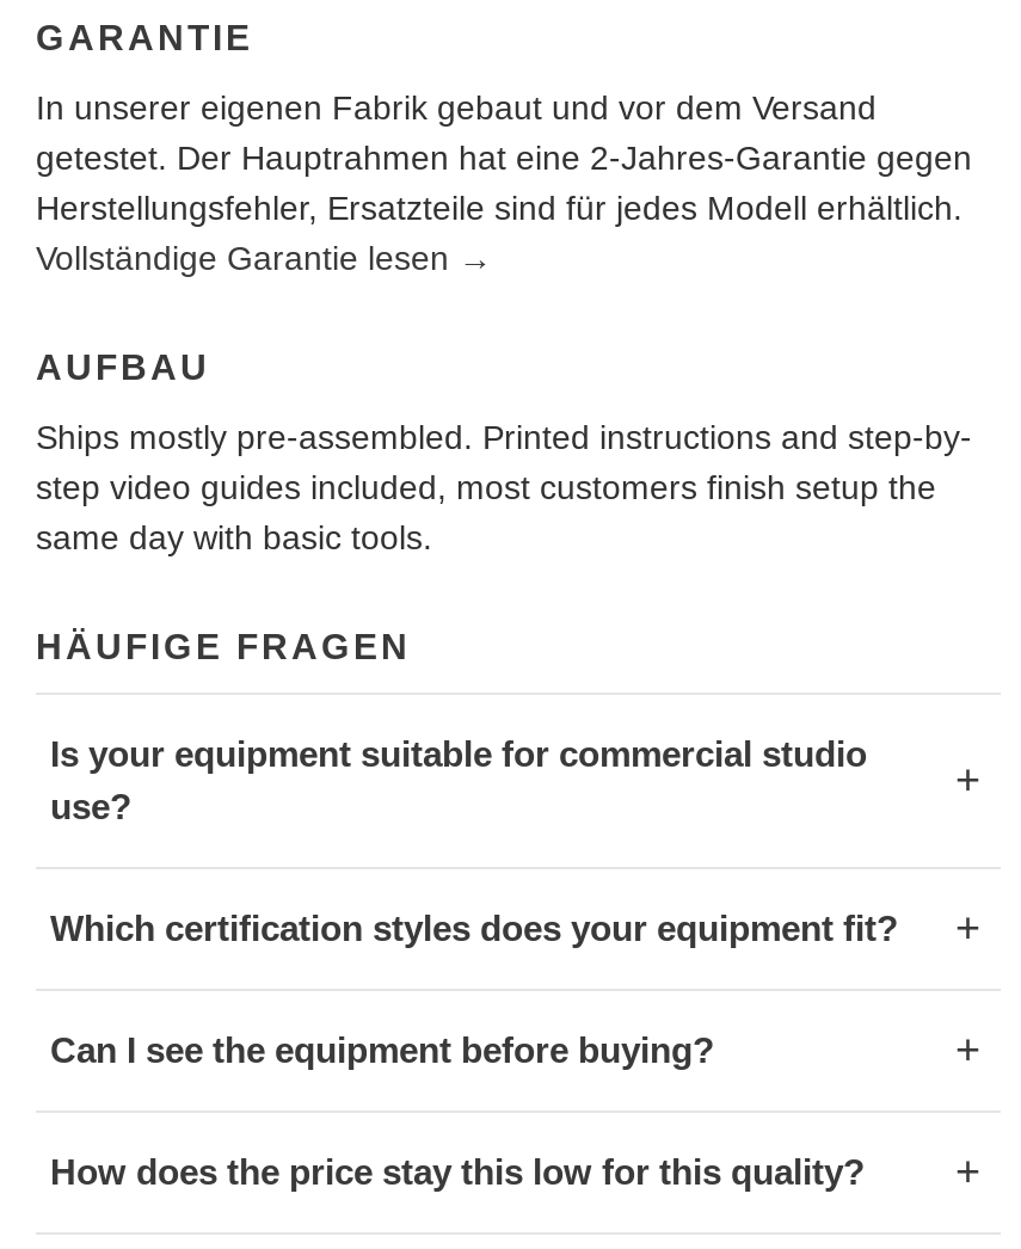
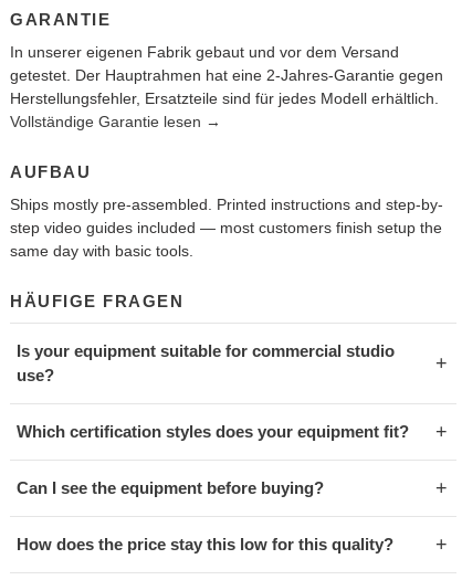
- step video guides included, most customers finish setup the
+ step video guides included — most customers finish setup the
